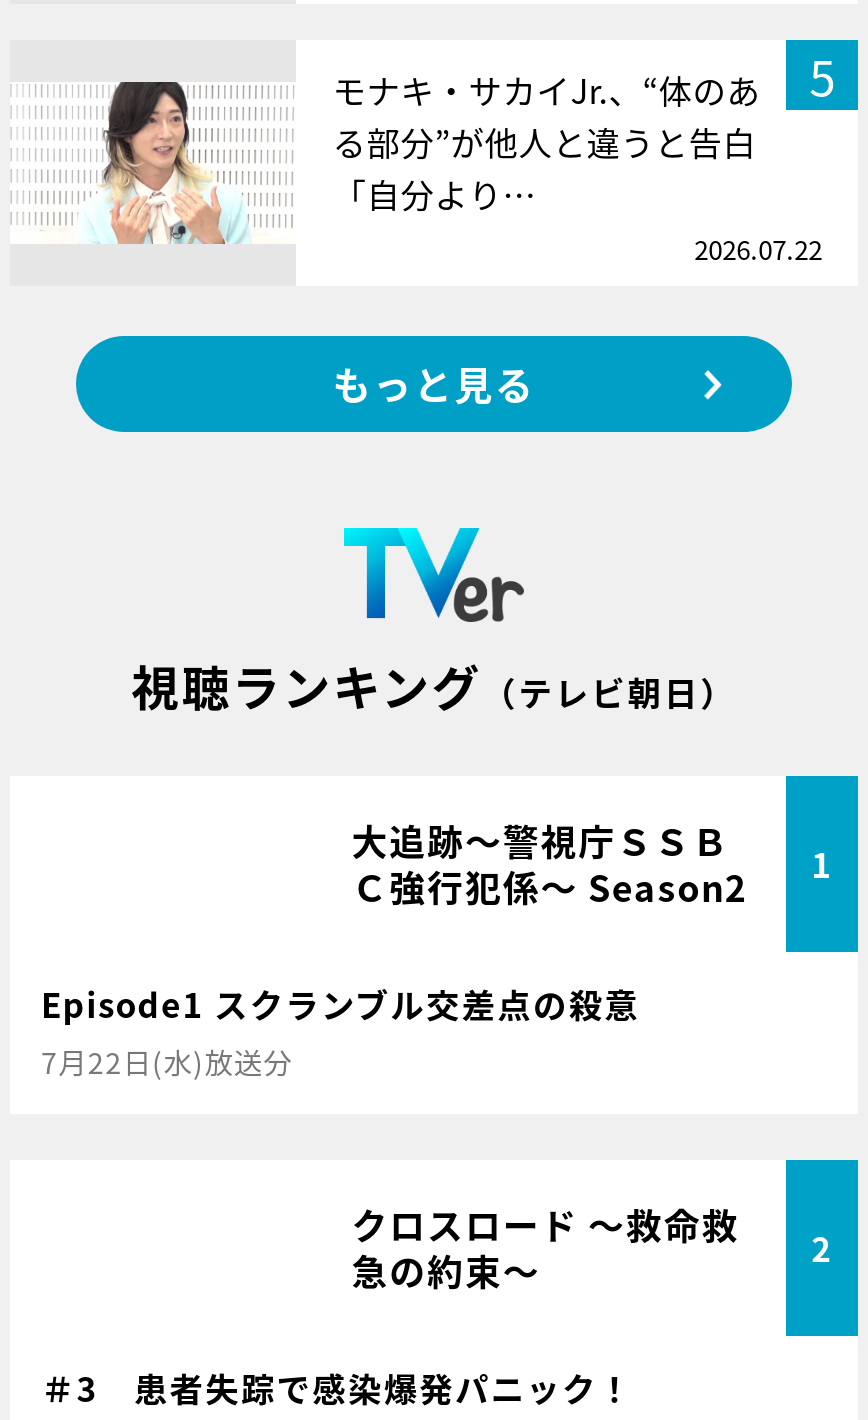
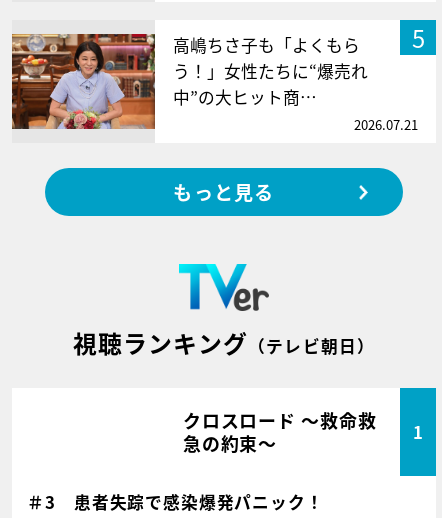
- [image]
- モナキ・サカイJr.、“体のあ
- る部分”が他人と違うと告白
- 「自分より…
- 2026.07.22
+ [image]
+ 高嶋ちさ子も「よくもら
+ う！」女性たちに“爆売れ
+ 中”の大ヒット商…
+ 2026.07.21

- 大追跡～警視庁ＳＳＢ
- Ｃ強行犯係～ Season2
- 1
- Episode1 スクランブル交差点の殺意
- 7月22日(水)放送分

- クロスロード ～救命救 2
+ クロスロード ～救命救 1
